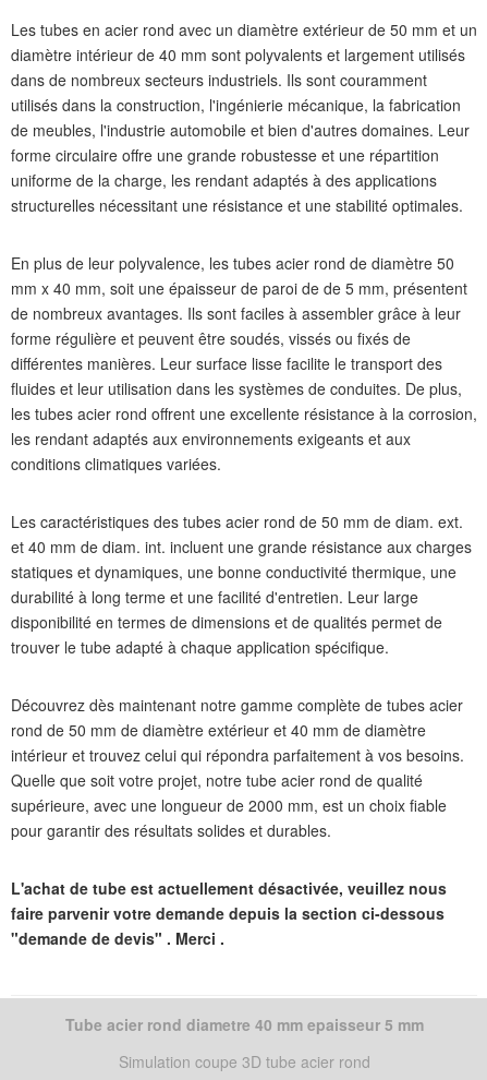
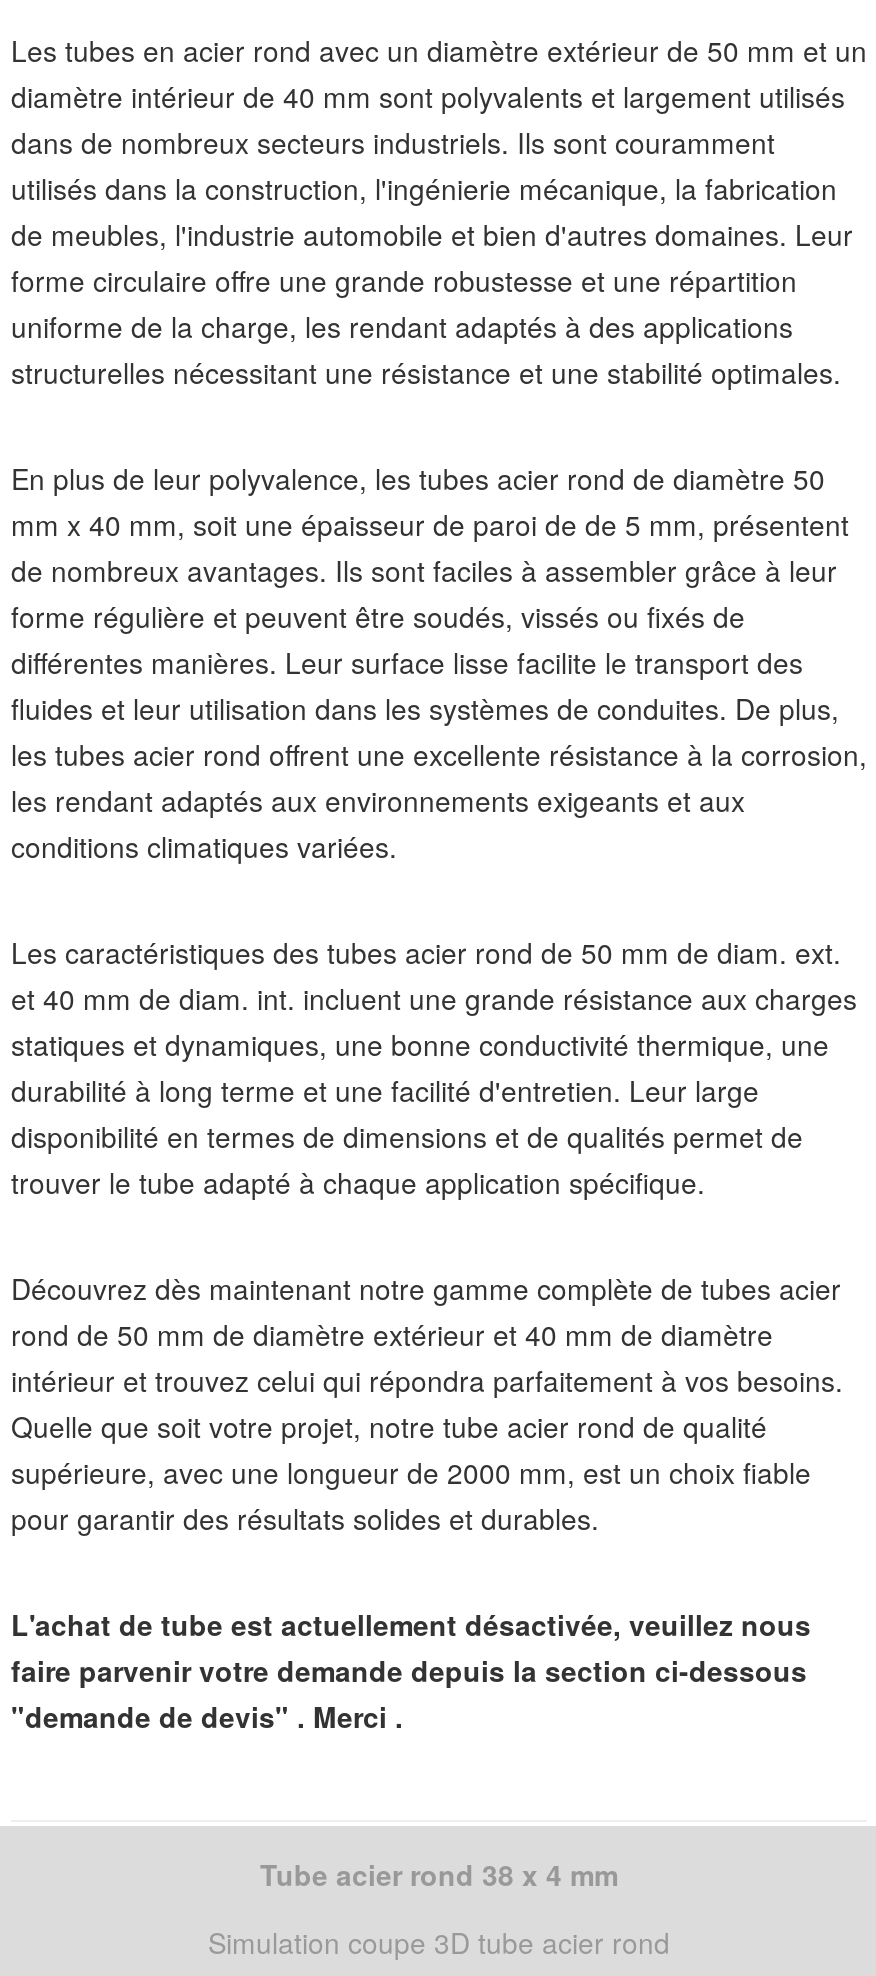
- Tube acier rond diametre 40 mm epaisseur 5 mm
+ Tube acier rond 38 x 4 mm
